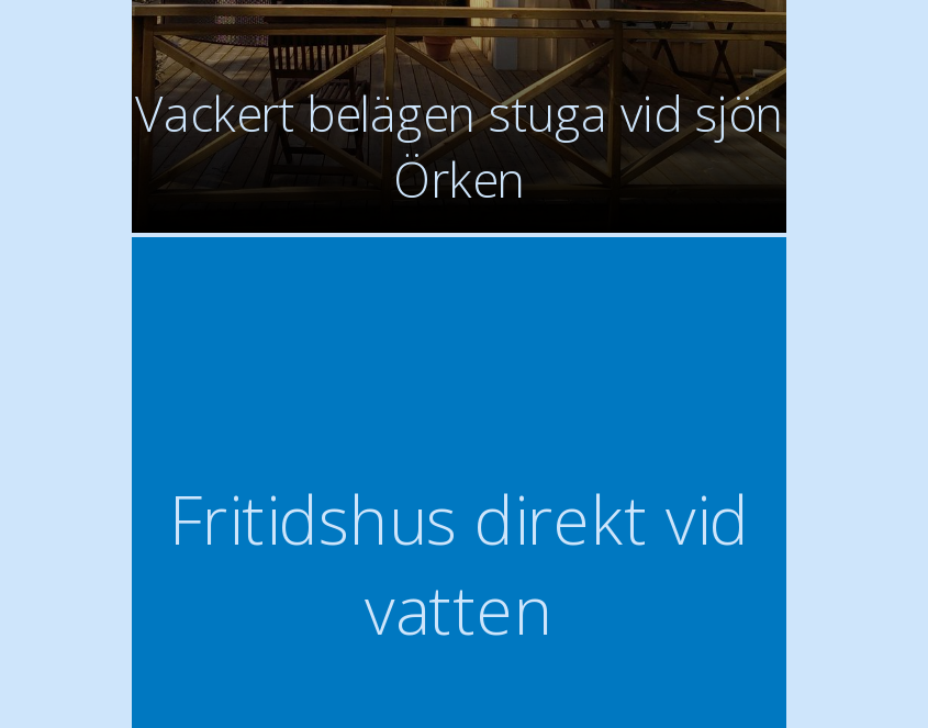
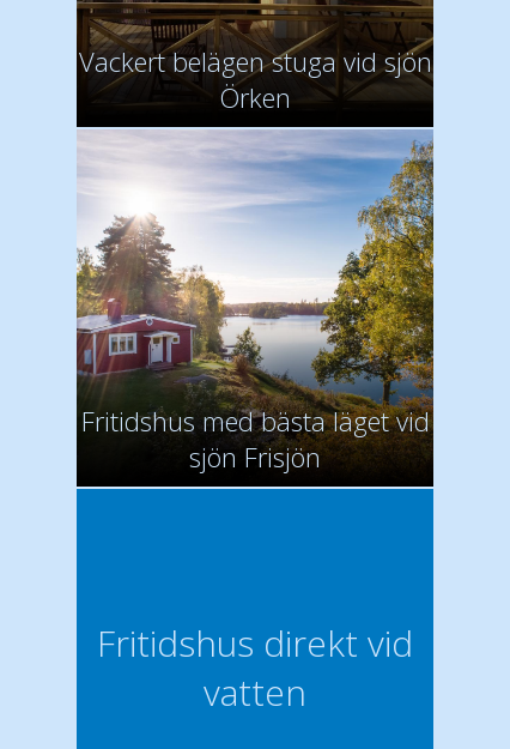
+ [image]
+ Fritidshus med bästa läget vid
+ sjön Frisjön
